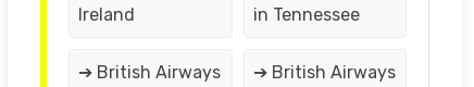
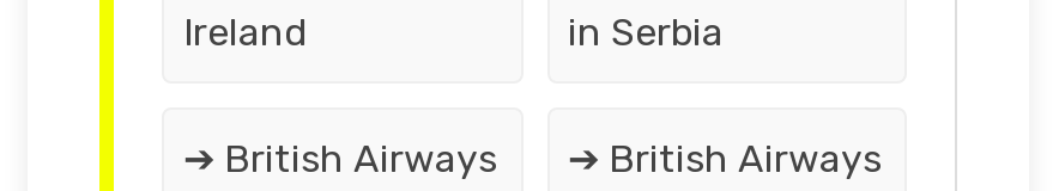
- in Tennessee
+ in Serbia
